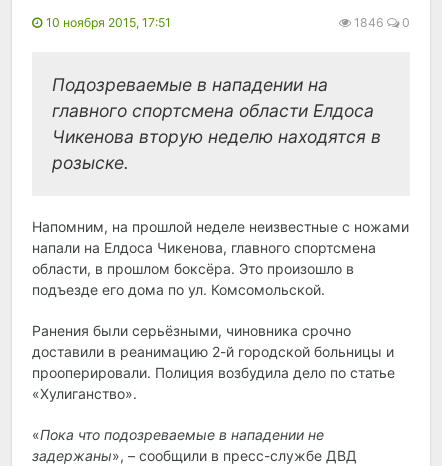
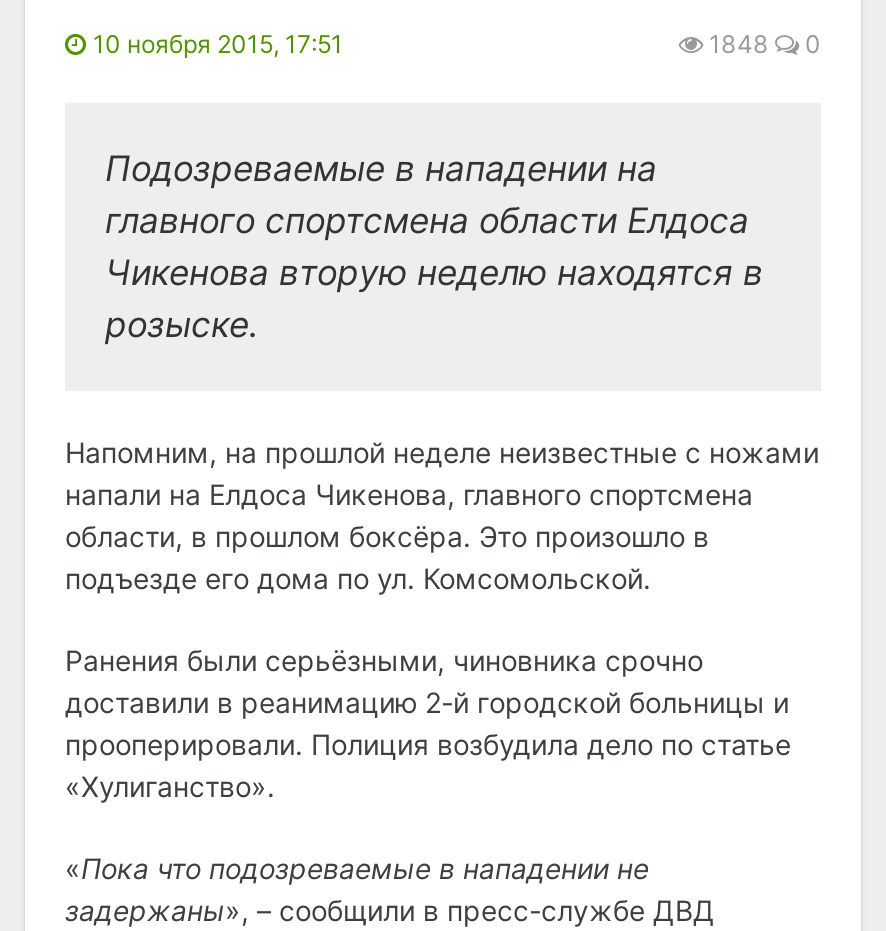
- 1846 0
+ 1848 0
